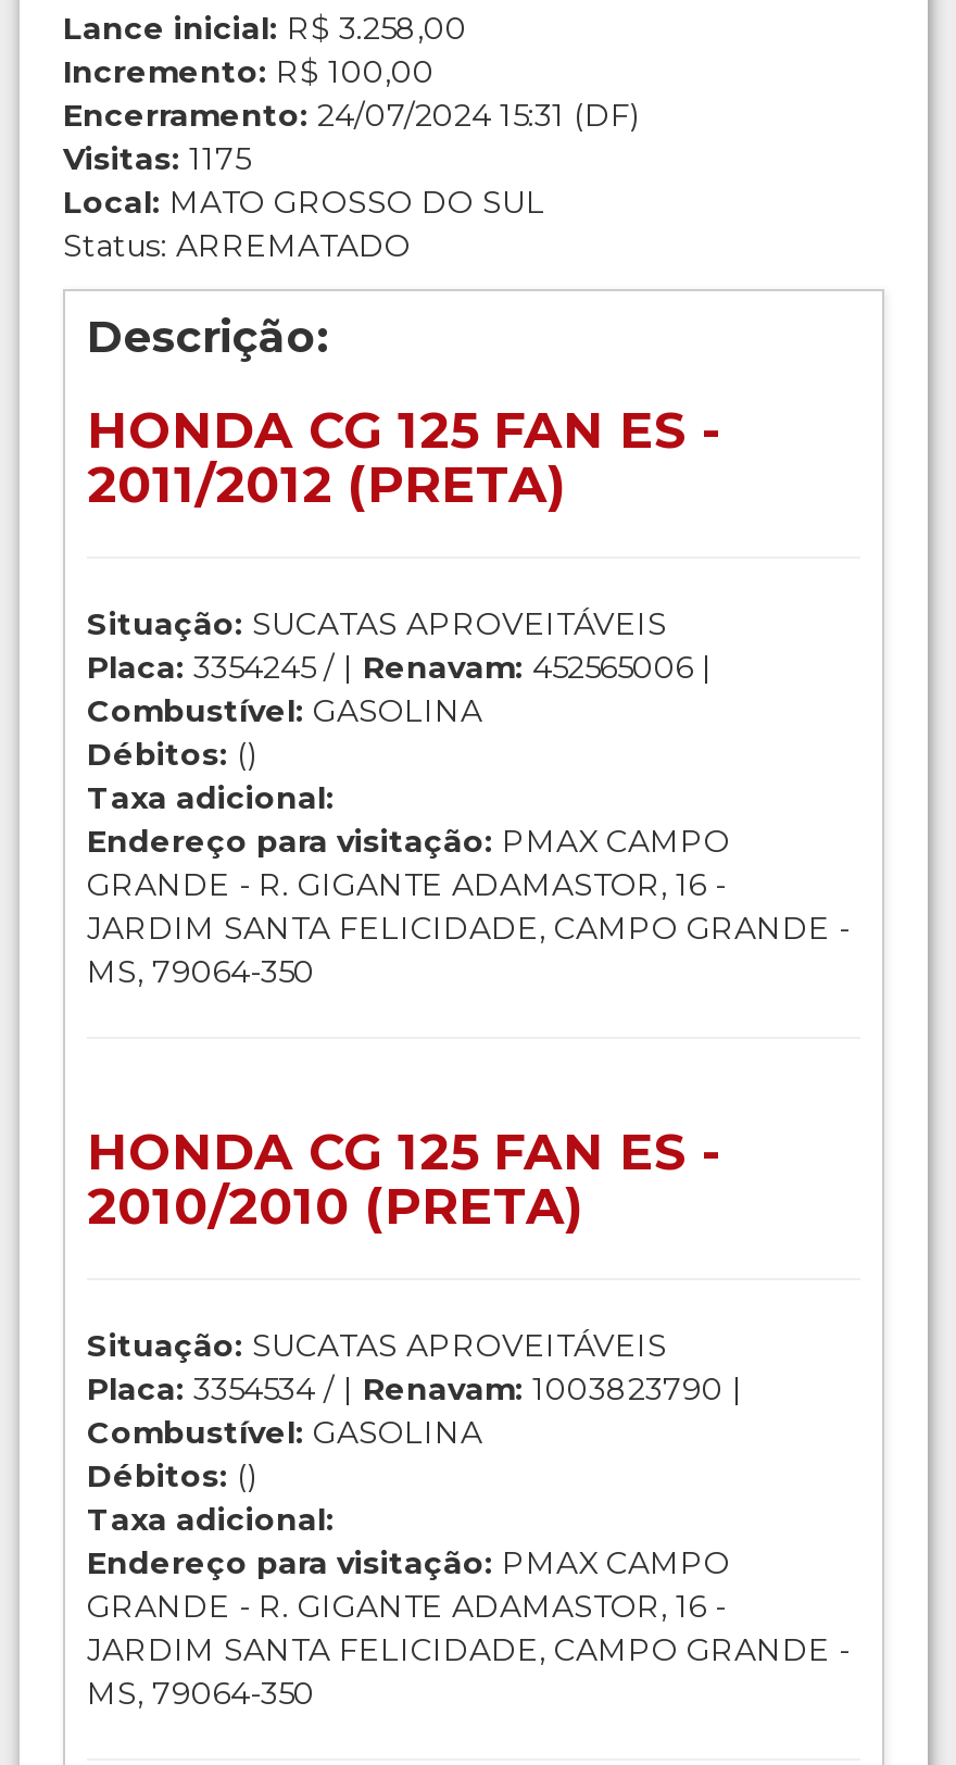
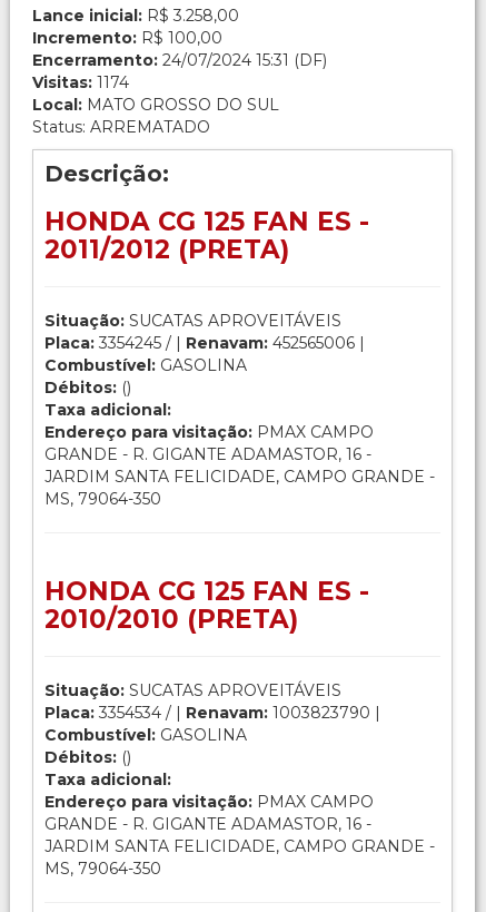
- Visitas: 1175
+ Visitas: 1174
